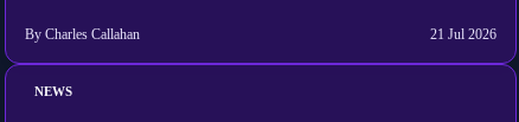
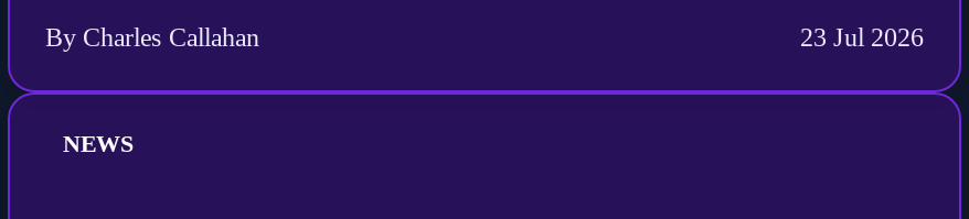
- 21 Jul 2026
+ 23 Jul 2026
